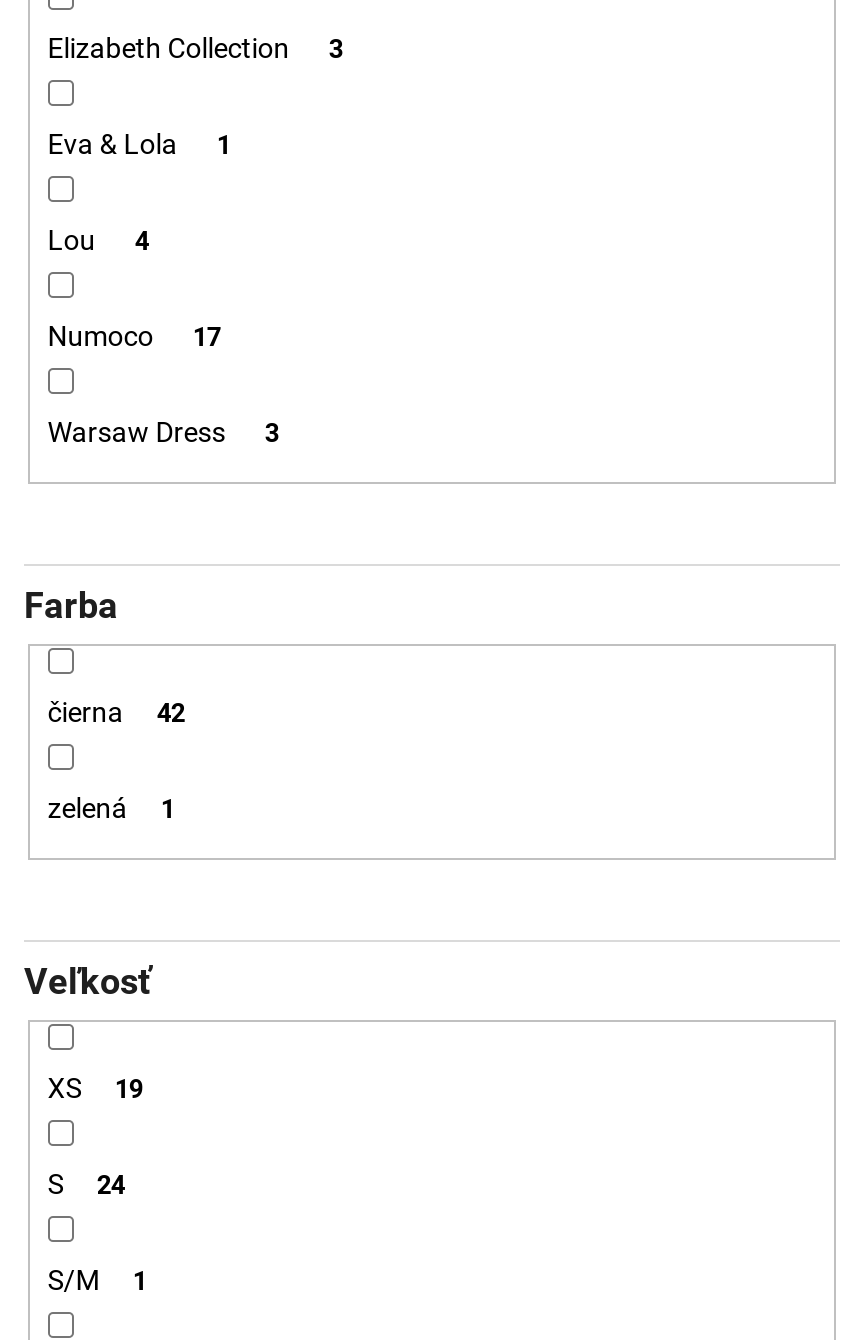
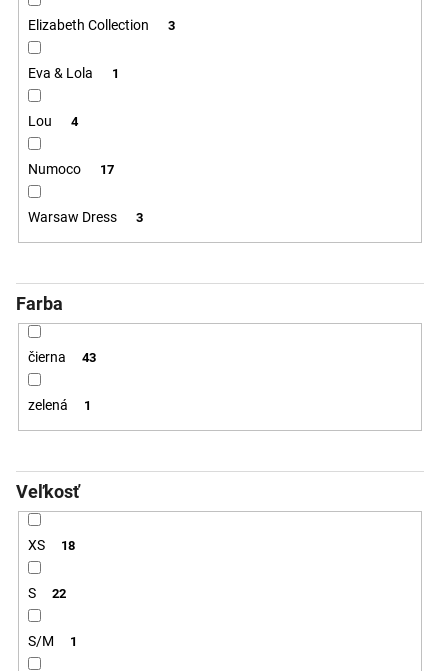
- čierna 42
+ čierna 43

- XS 19
+ XS 18

- S 24
+ S 22
